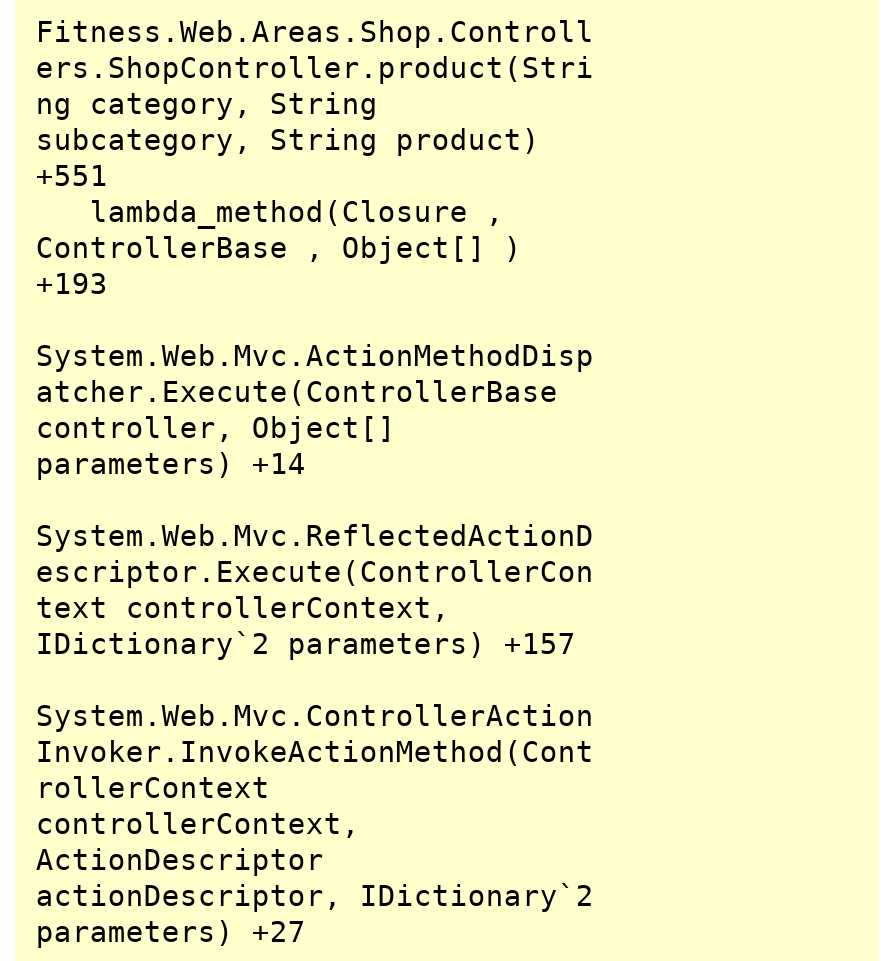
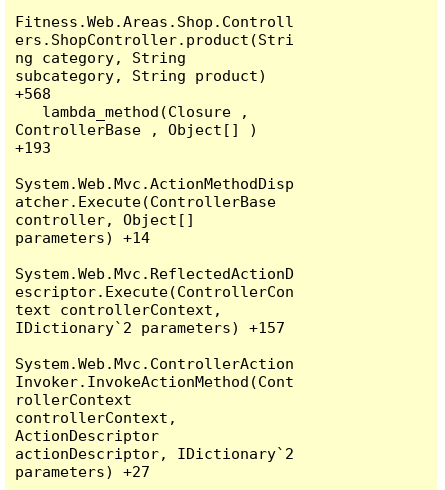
- +551
+ +568
